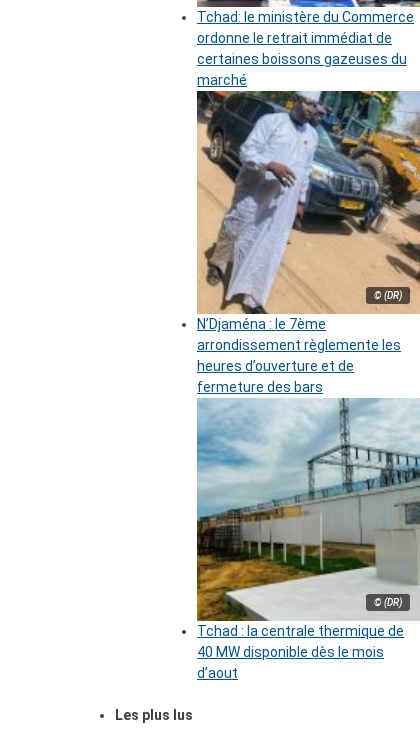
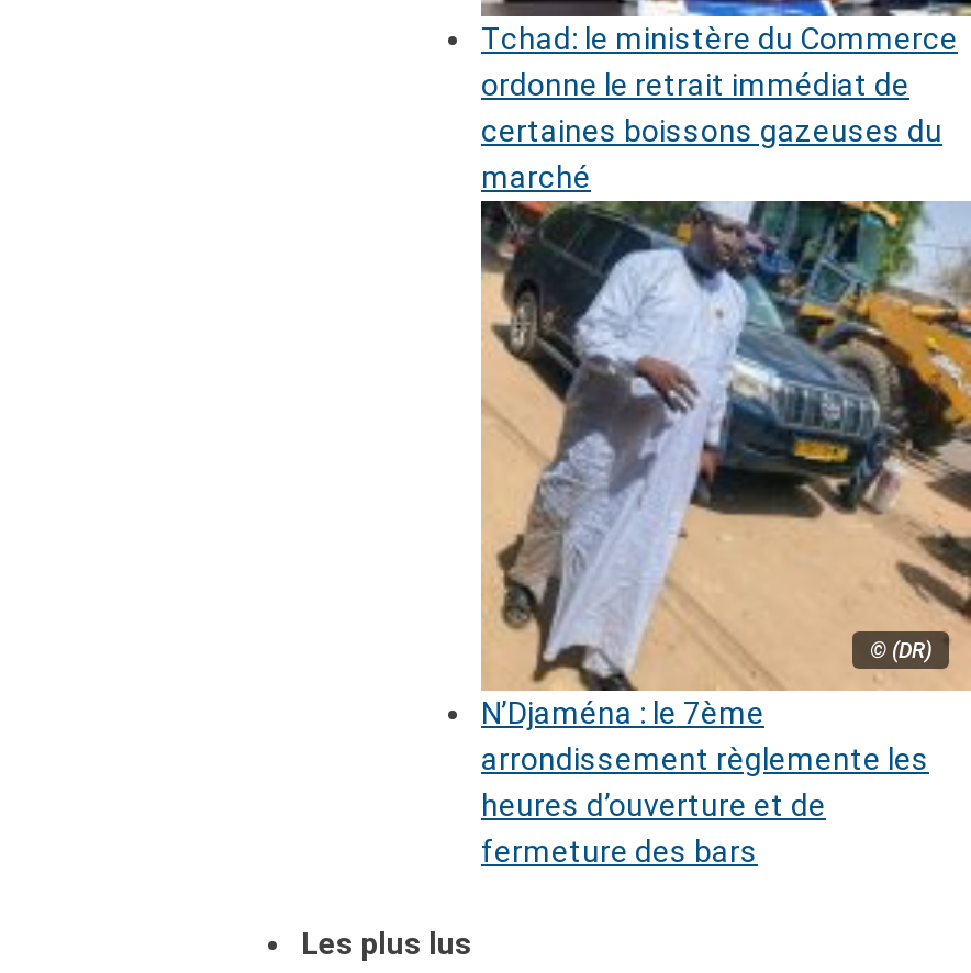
- [image]
- © (DR)
- Tchad : la centrale thermique de
- 40 MW disponible dès le mois
- d’aout
